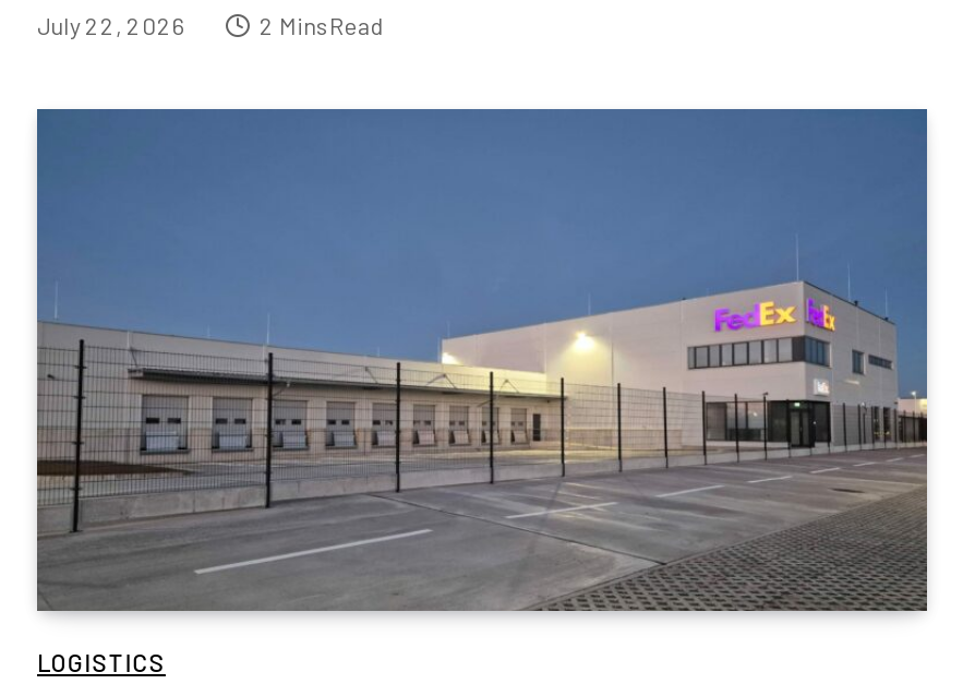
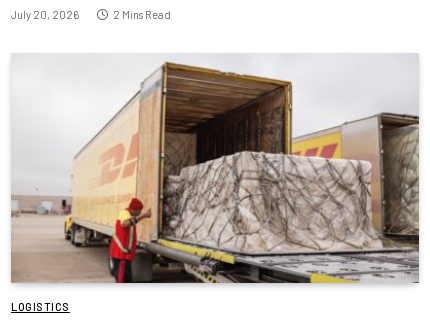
- July 22, 2026
+ July 20, 2026

- [image]
+ [image]
